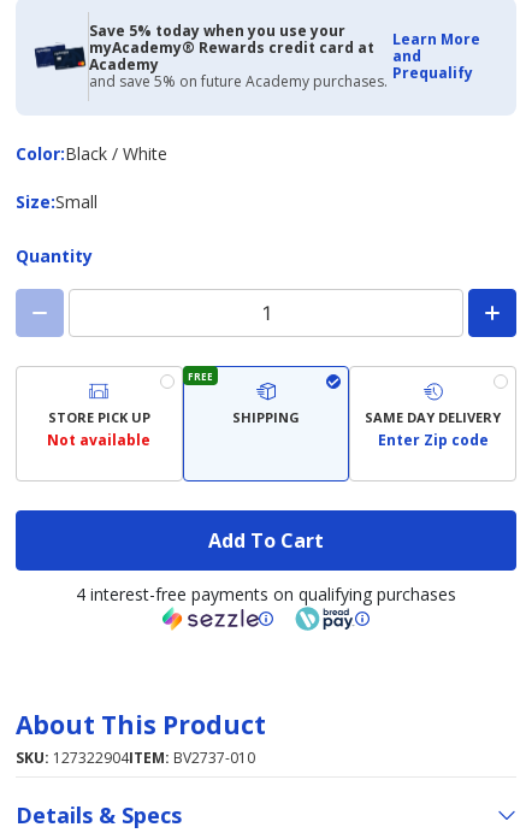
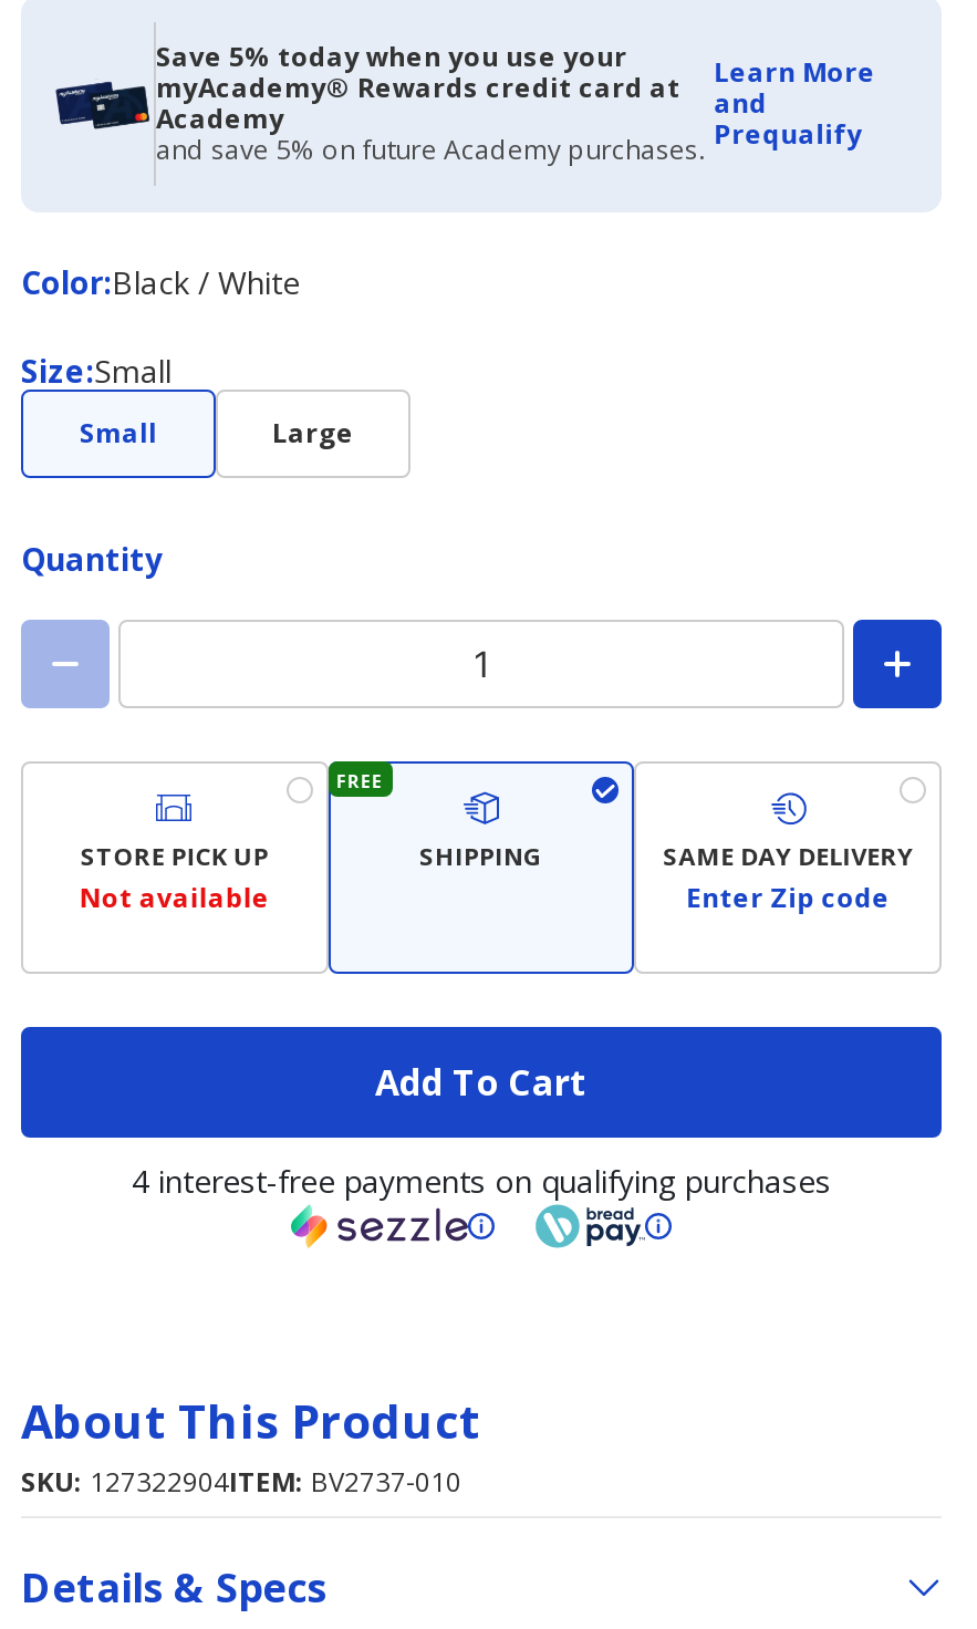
+ Small
+ Large
